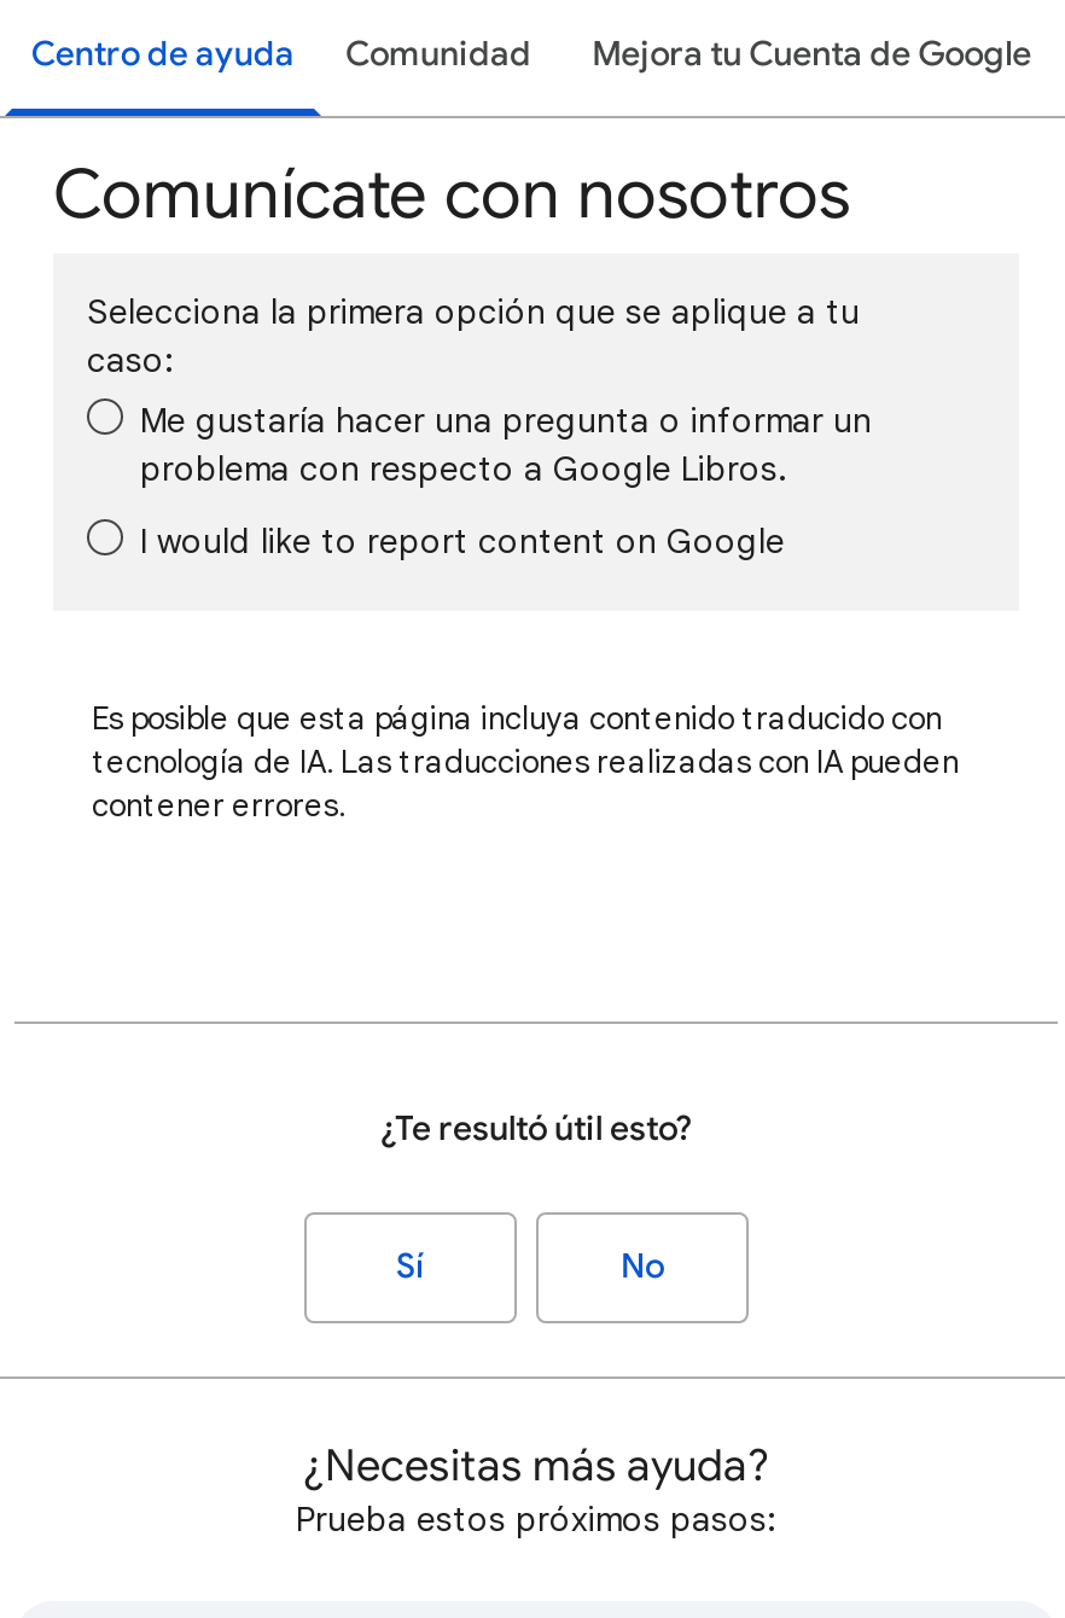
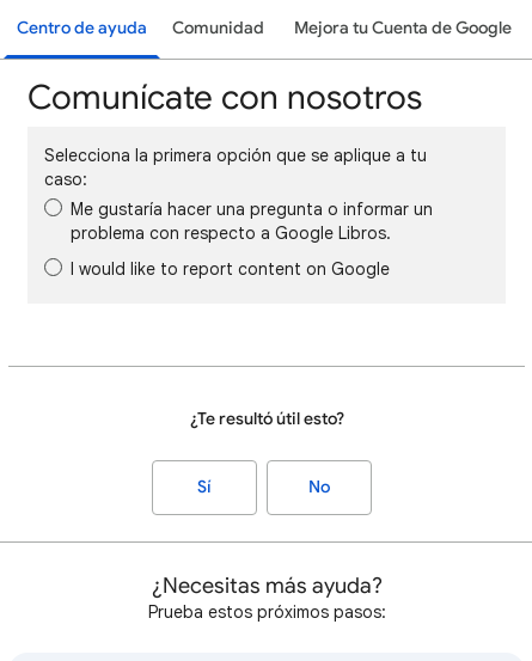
- Es posible que esta página incluya contenido traducido con
- tecnología de IA. Las traducciones realizadas con IA pueden
- contener errores.
